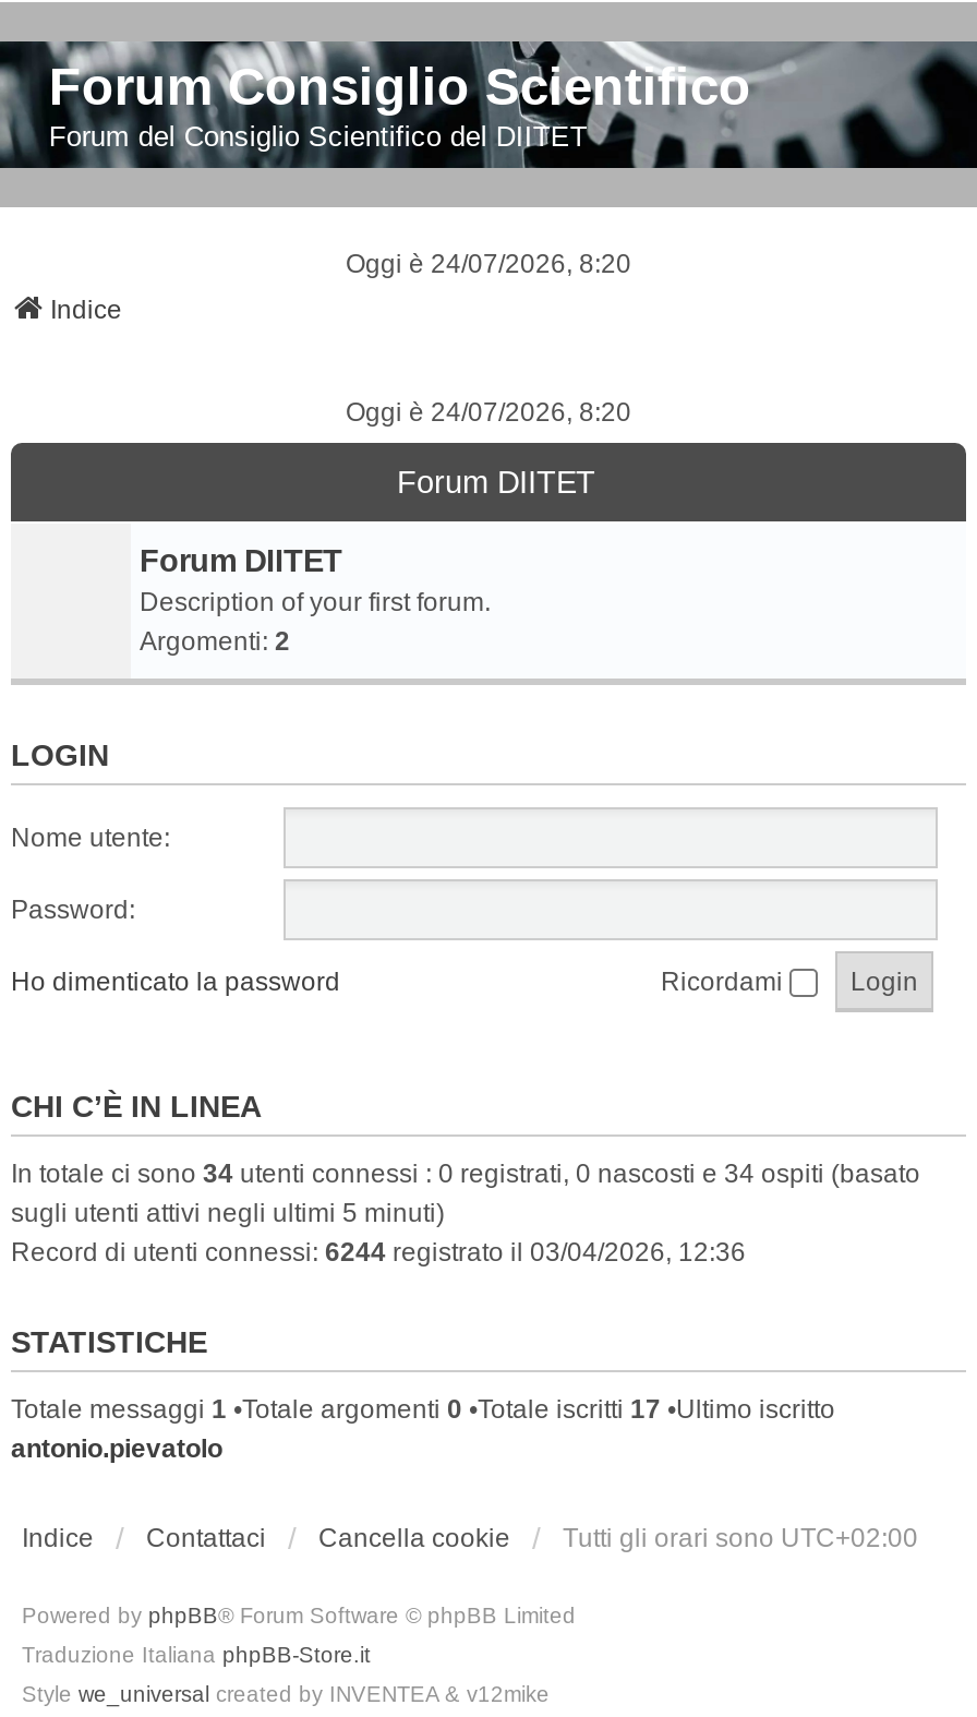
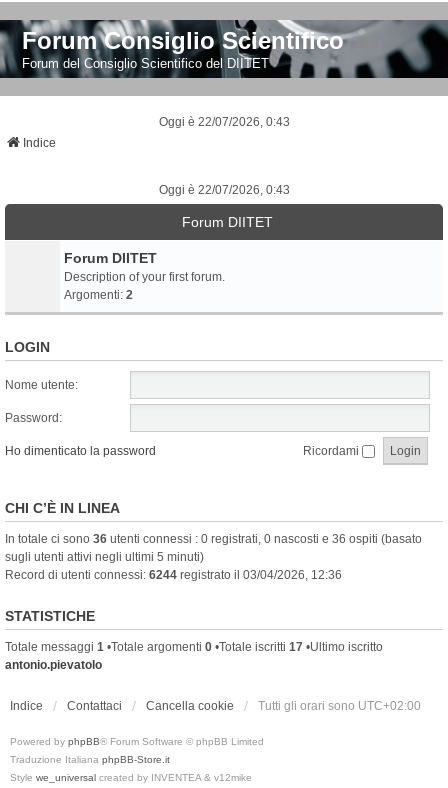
- Oggi è 24/07/2026, 8:20
+ Oggi è 22/07/2026, 0:43

- Oggi è 24/07/2026, 8:20
+ Oggi è 22/07/2026, 0:43

- In totale ci sono 34 utenti connessi : 0 registrati, 0 nascosti e 34 ospiti (basato
+ In totale ci sono 36 utenti connessi : 0 registrati, 0 nascosti e 36 ospiti (basato
